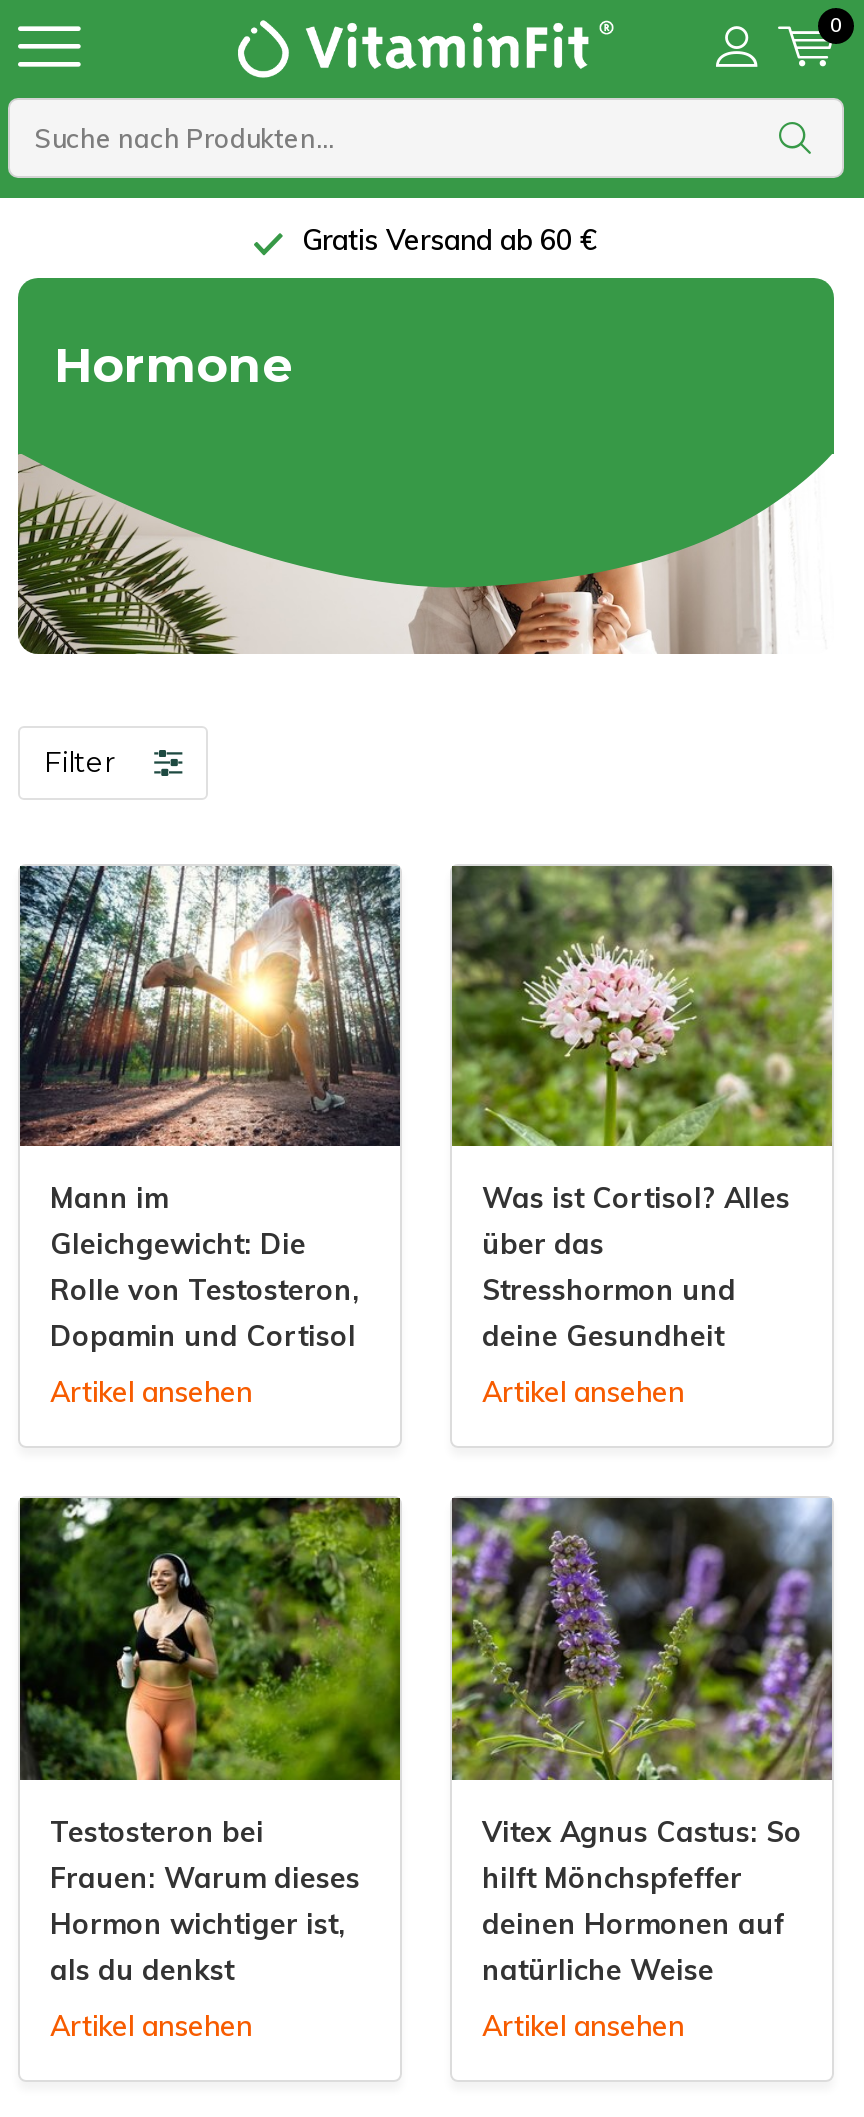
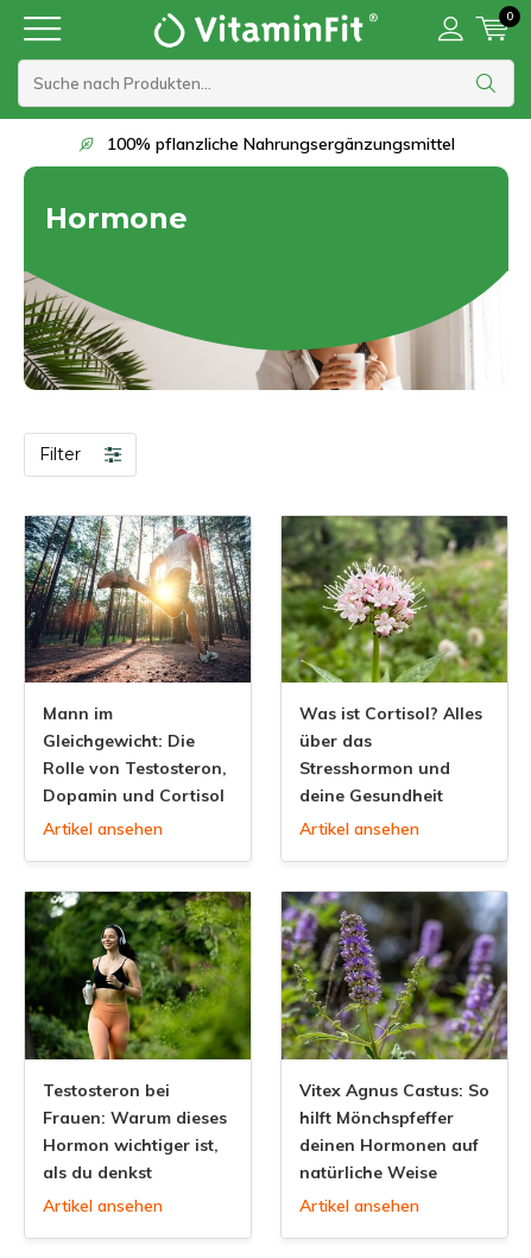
- Gratis Versand ab 60 €
+ 100% pflanzliche Nahrungsergänzungsmittel
